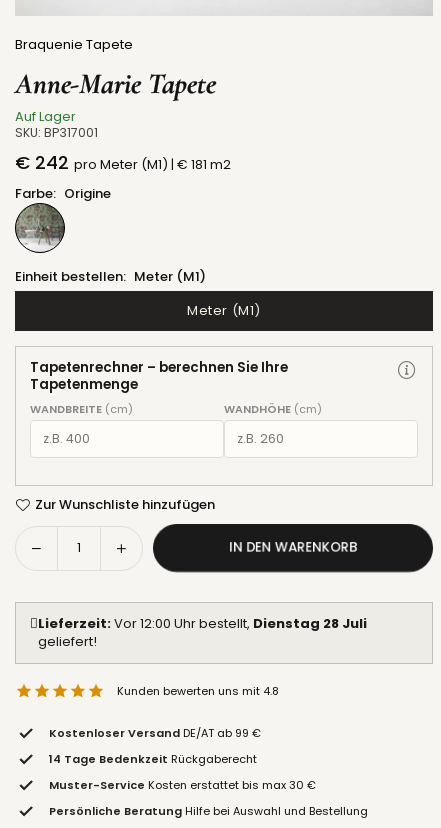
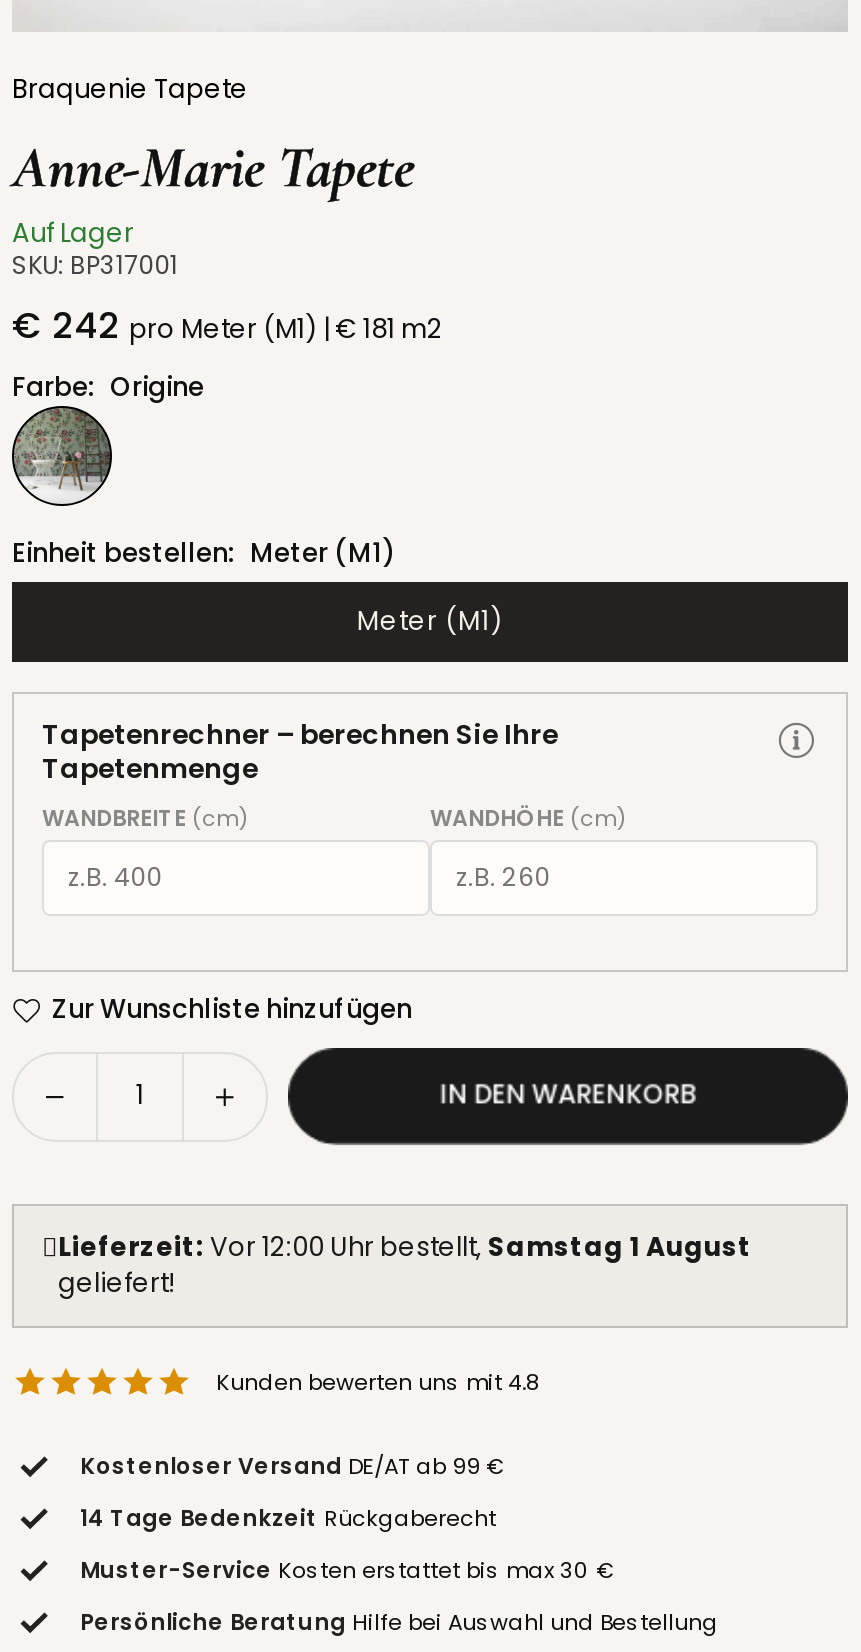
- Lieferzeit: Vor 12:00 Uhr bestellt, Dienstag 28 Juli
+ Lieferzeit: Vor 12:00 Uhr bestellt, Samstag 1 August
